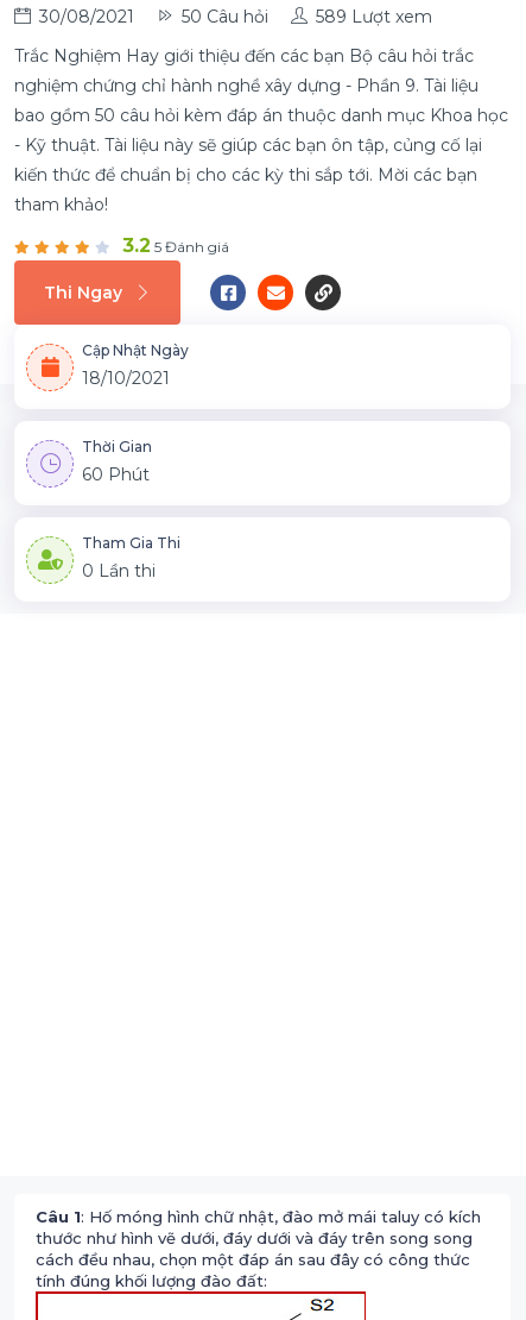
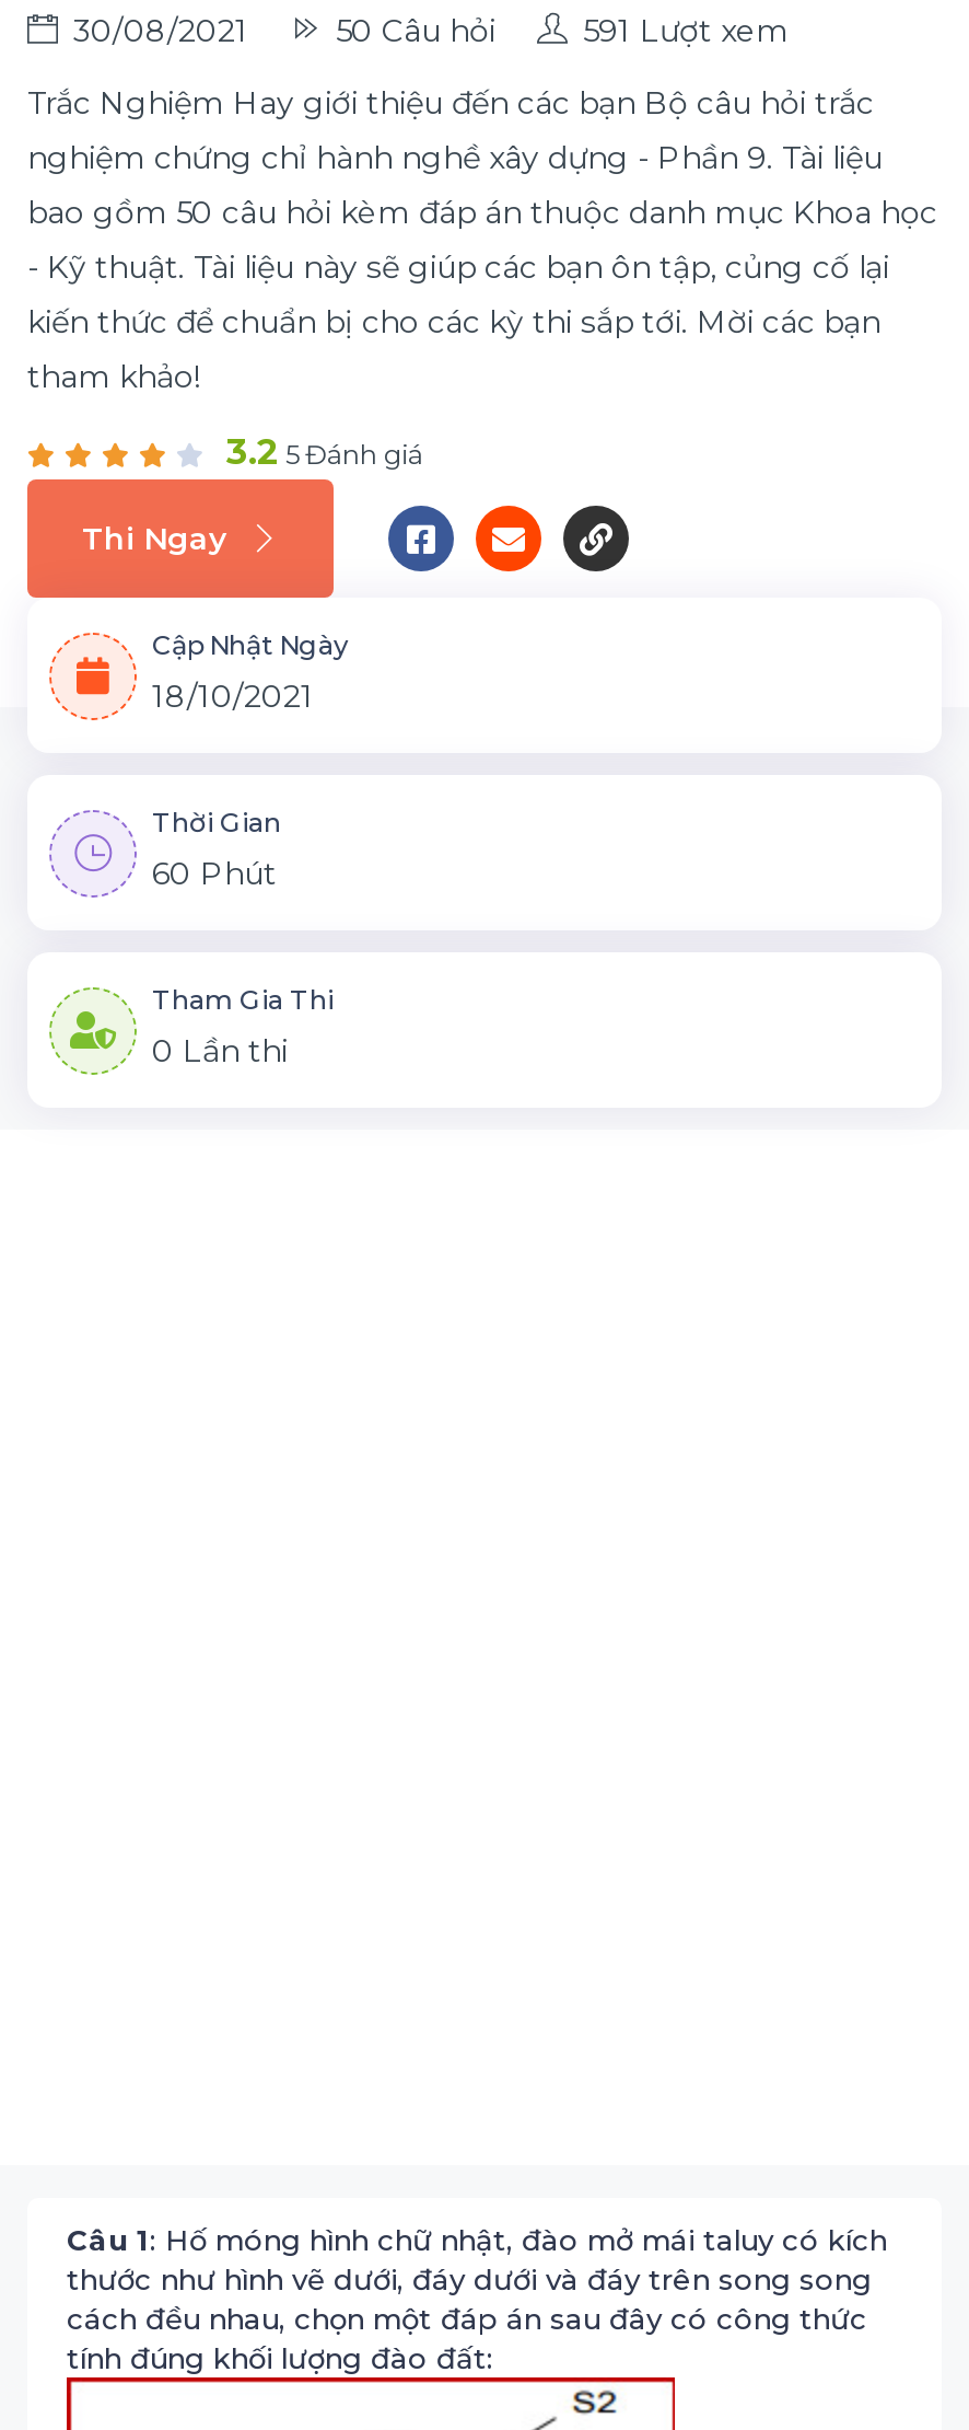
- 589 Lượt xem
+ 591 Lượt xem
